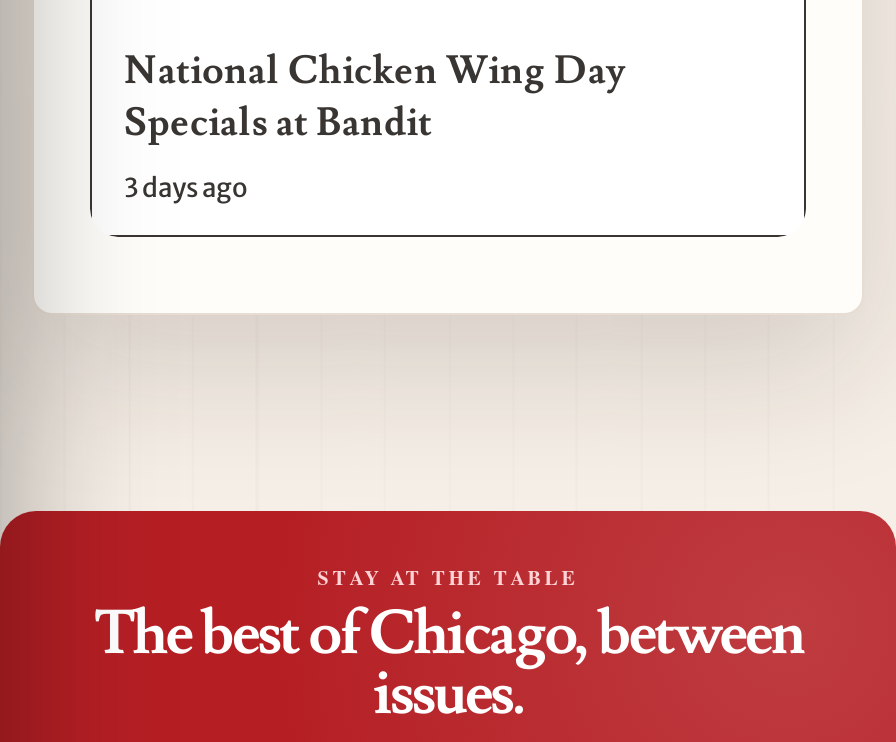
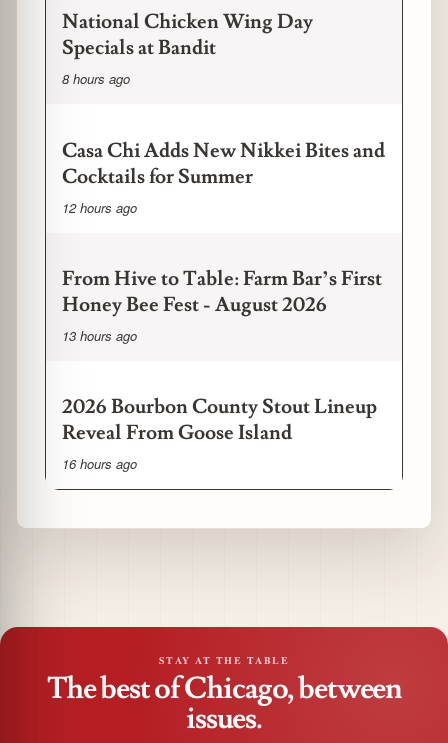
- 3 days ago
+ 8 hours ago
+ Casa Chi Adds New Nikkei Bites and
+ Cocktails for Summer
+ 12 hours ago
+ From Hive to Table: Farm Bar’s First
+ Honey Bee Fest - August 2026
+ 13 hours ago
+ 2026 Bourbon County Stout Lineup
+ Reveal From Goose Island
+ 16 hours ago
